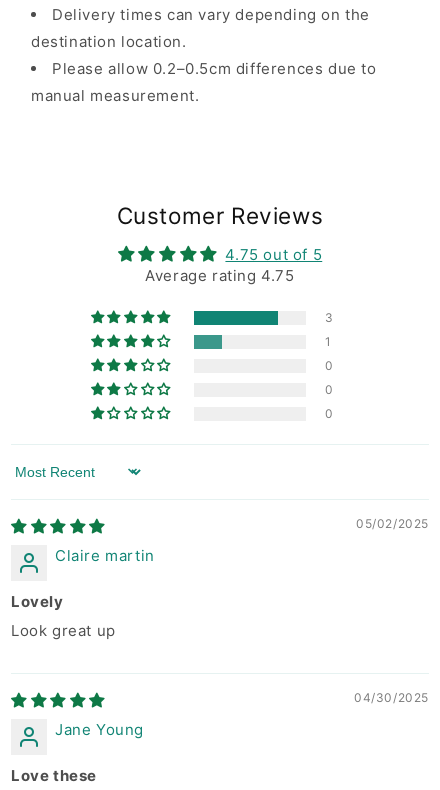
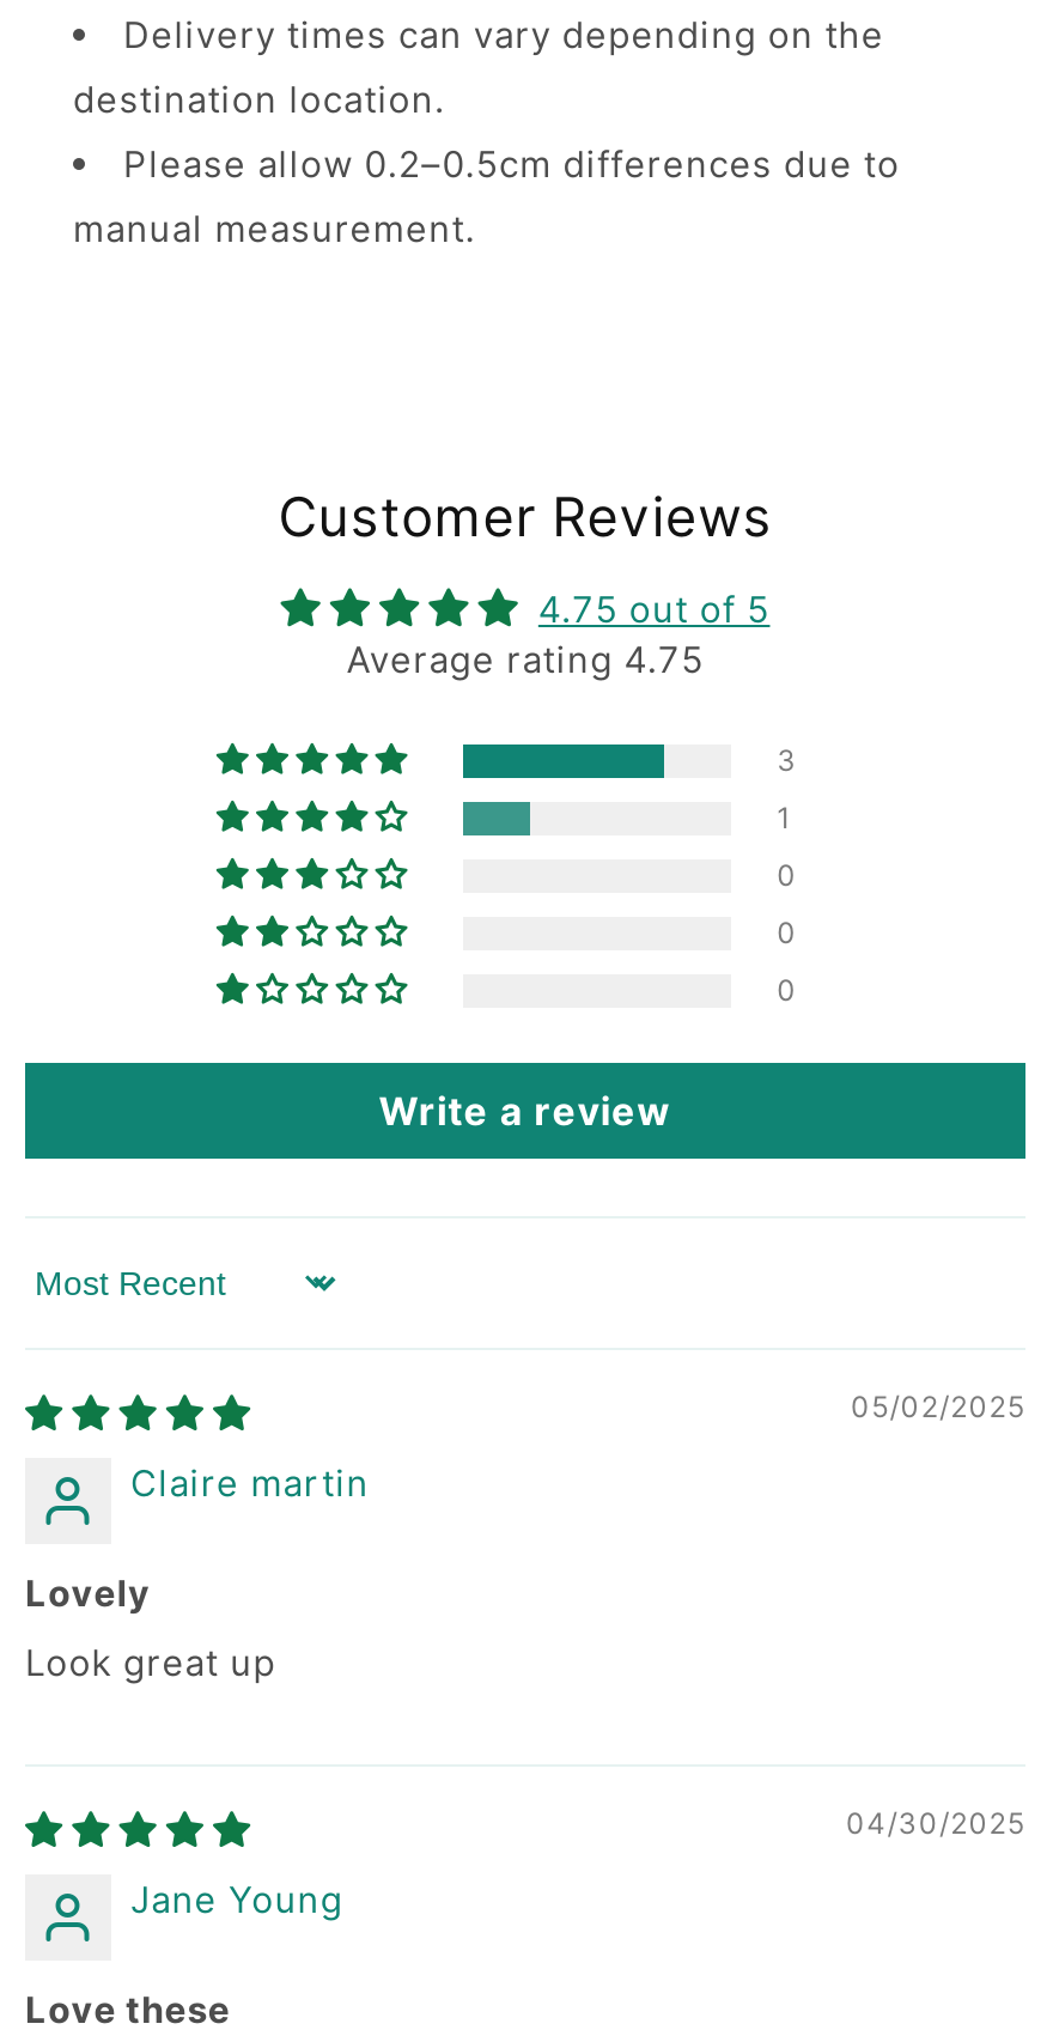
+ Write a review
